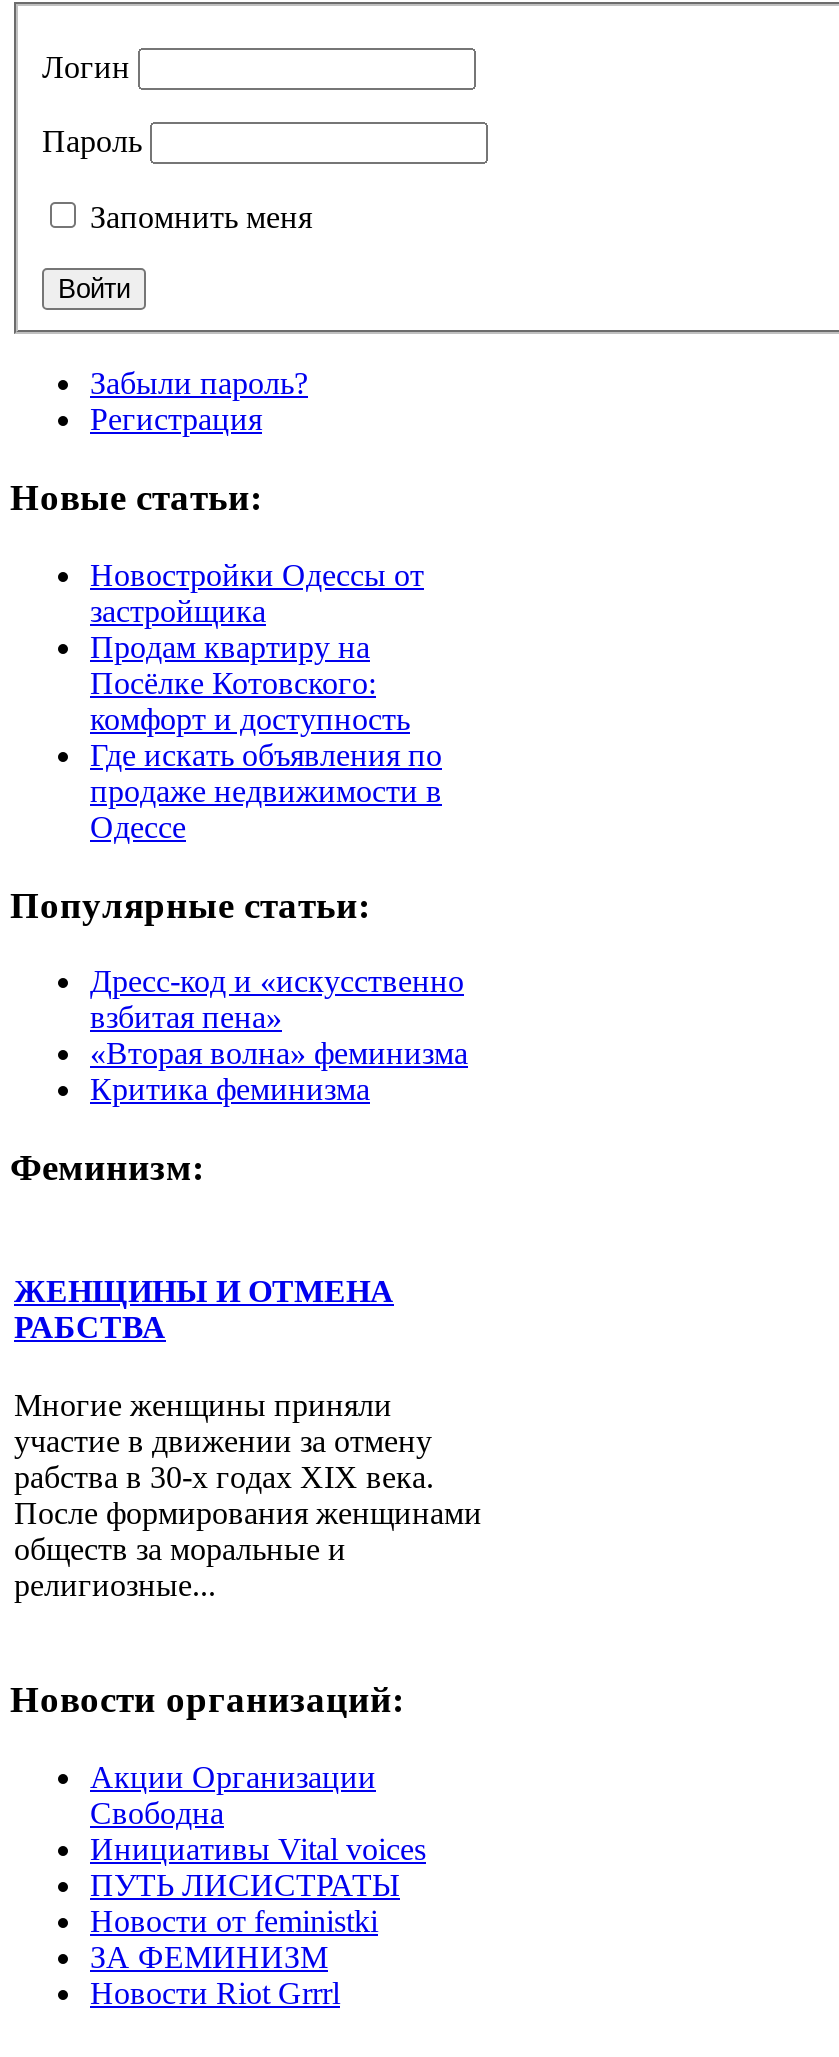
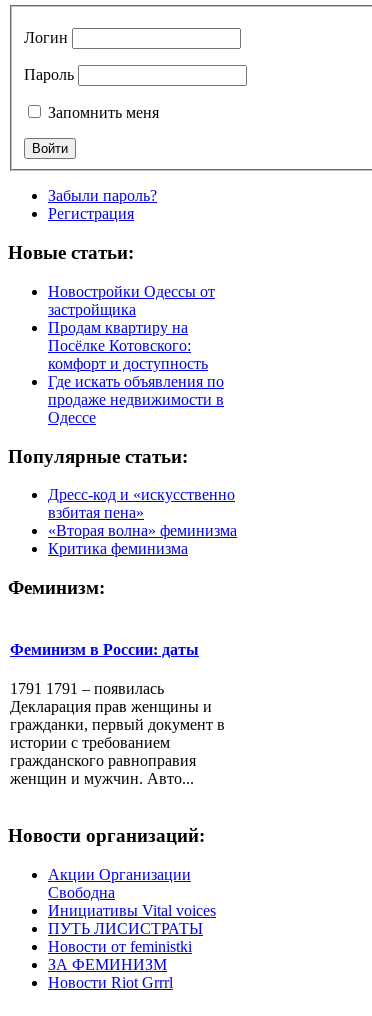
- ЖЕНЩИНЫ И ОТМЕНА
- РАБСТВА
+ Феминизм в России: даты

- Многие женщины приняли
- участие в движении за отмену
- рабства в 30-х годах XIX века.
- После формирования женщинами
- обществ за моральные и
- религиозные...
+ 1791 1791 – появилась
+ Декларация прав женщины и
+ гражданки, первый документ в
+ истории с требованием
+ гражданского равноправия
+ женщин и мужчин. Авто...
